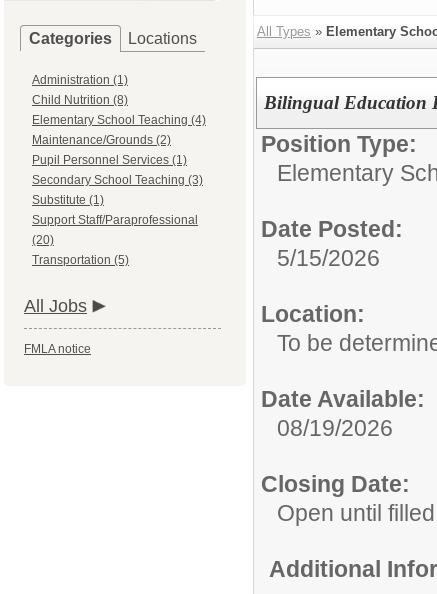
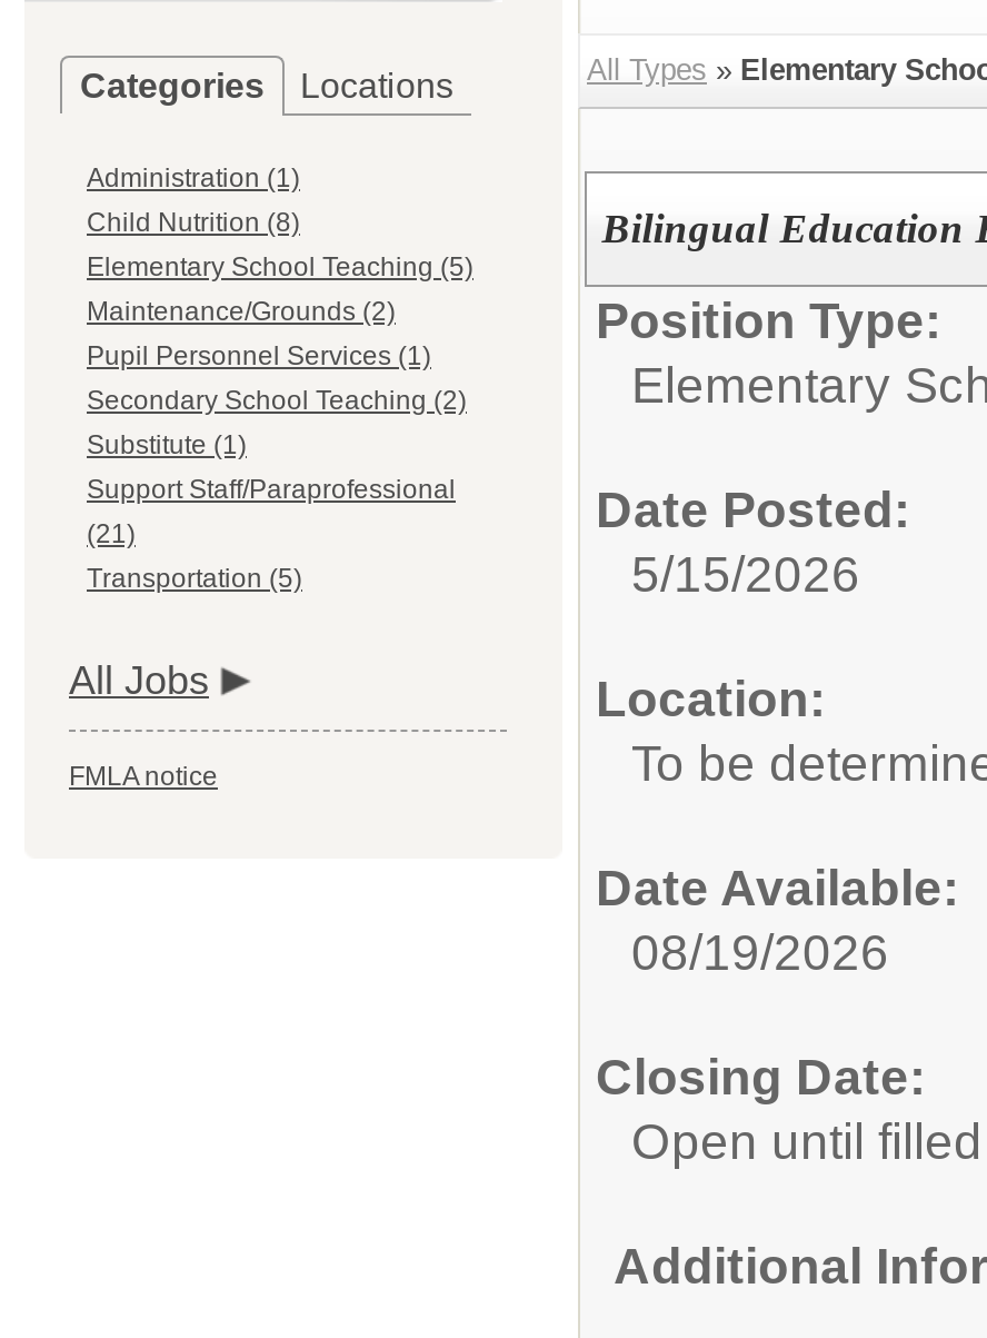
- Elementary School Teaching (4)
+ Elementary School Teaching (5)

- Secondary School Teaching (3)
+ Secondary School Teaching (2)

- (20)
+ (21)
